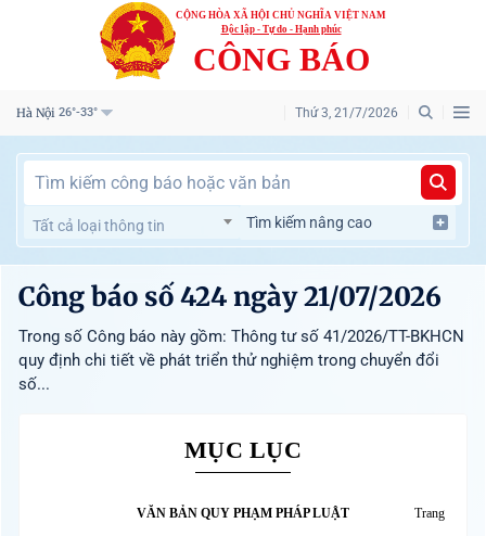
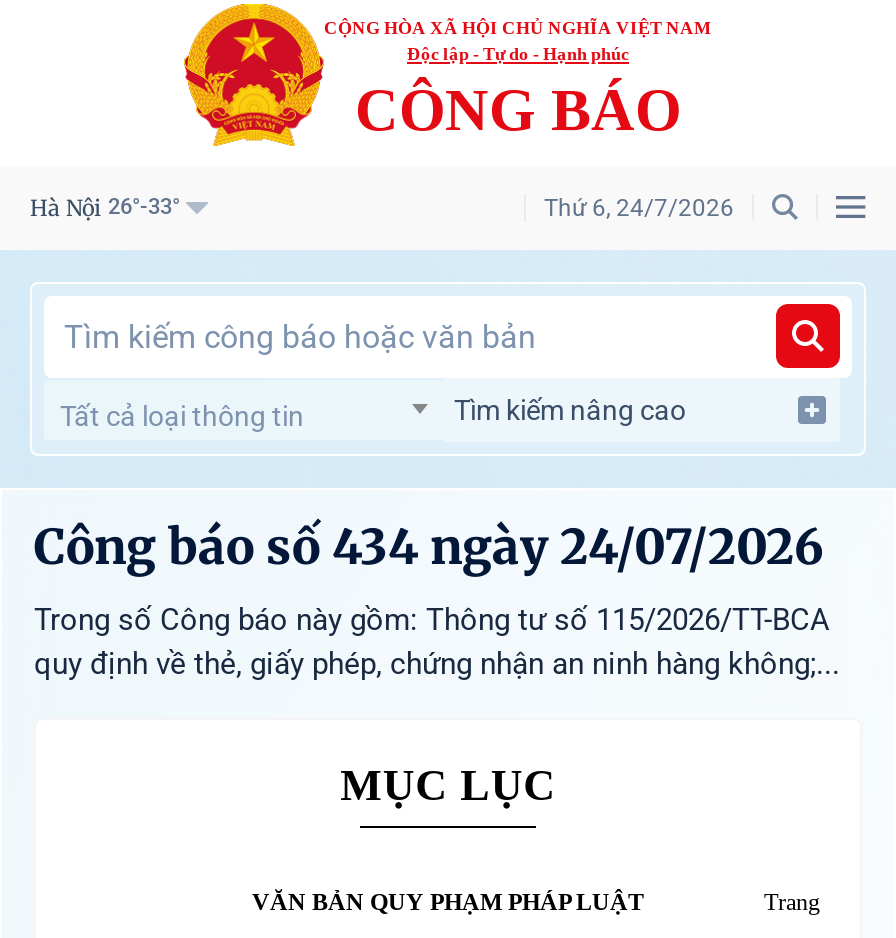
- Thứ 3, 21/7/2026
+ Thứ 6, 24/7/2026

- Công báo số 424 ngày 21/07/2026
- Trong số Công báo này gồm: Thông tư số 41/2026/TT-BKHCN
- quy định chi tiết về phát triển thử nghiệm trong chuyển đổi
- số...
+ Công báo số 434 ngày 24/07/2026
+ Trong số Công báo này gồm: Thông tư số 115/2026/TT-BCA
+ quy định về thẻ, giấy phép, chứng nhận an ninh hàng không;...
